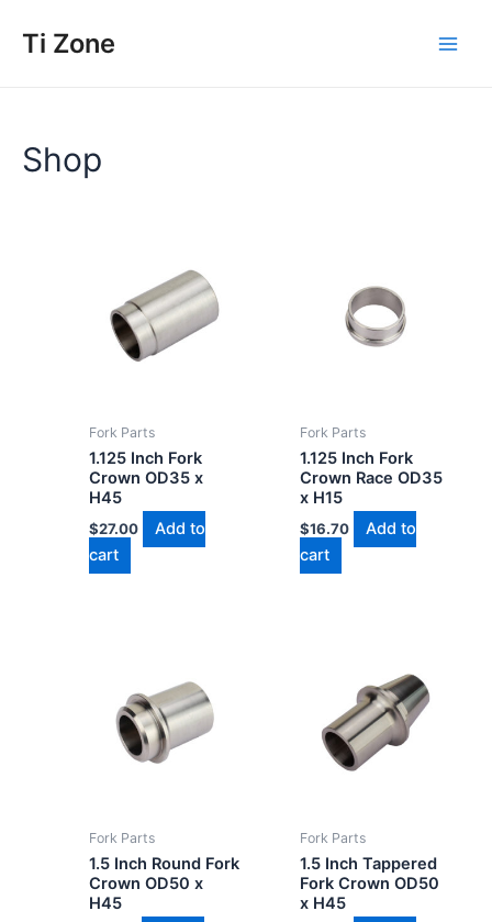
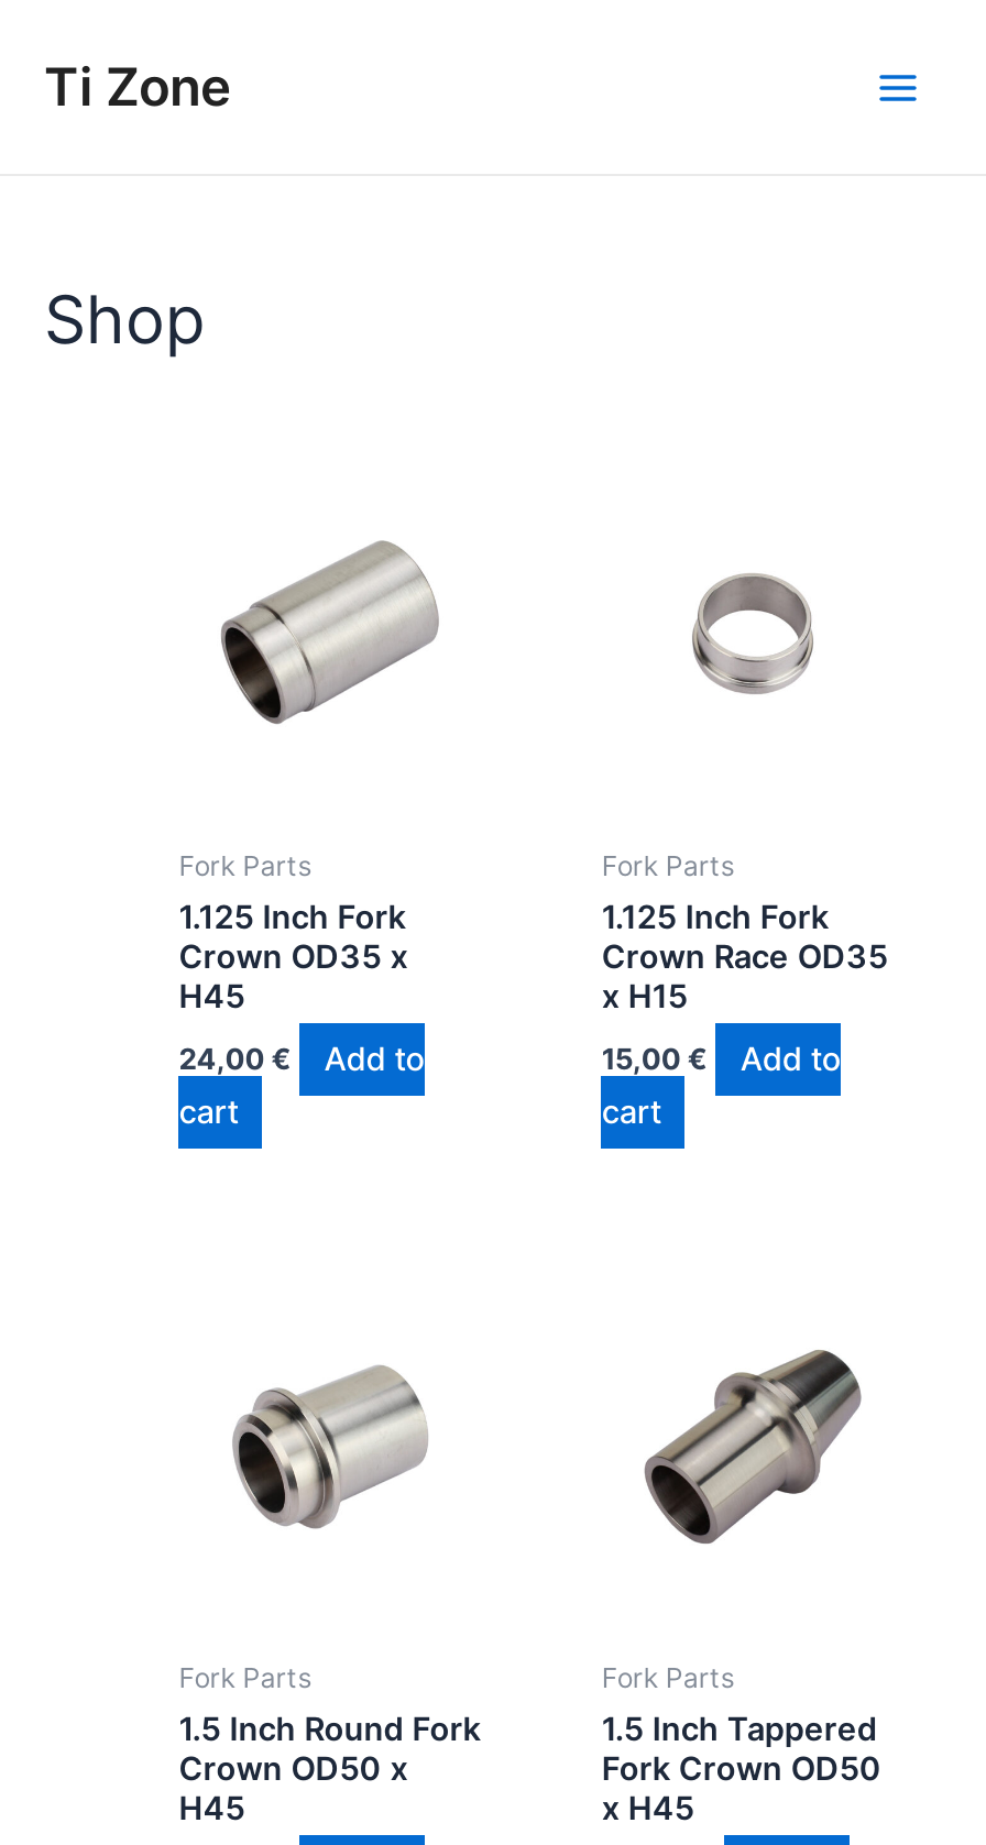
- $27.00 Add to
+ 24,00 € Add to

- $16.70 Add to
+ 15,00 € Add to
